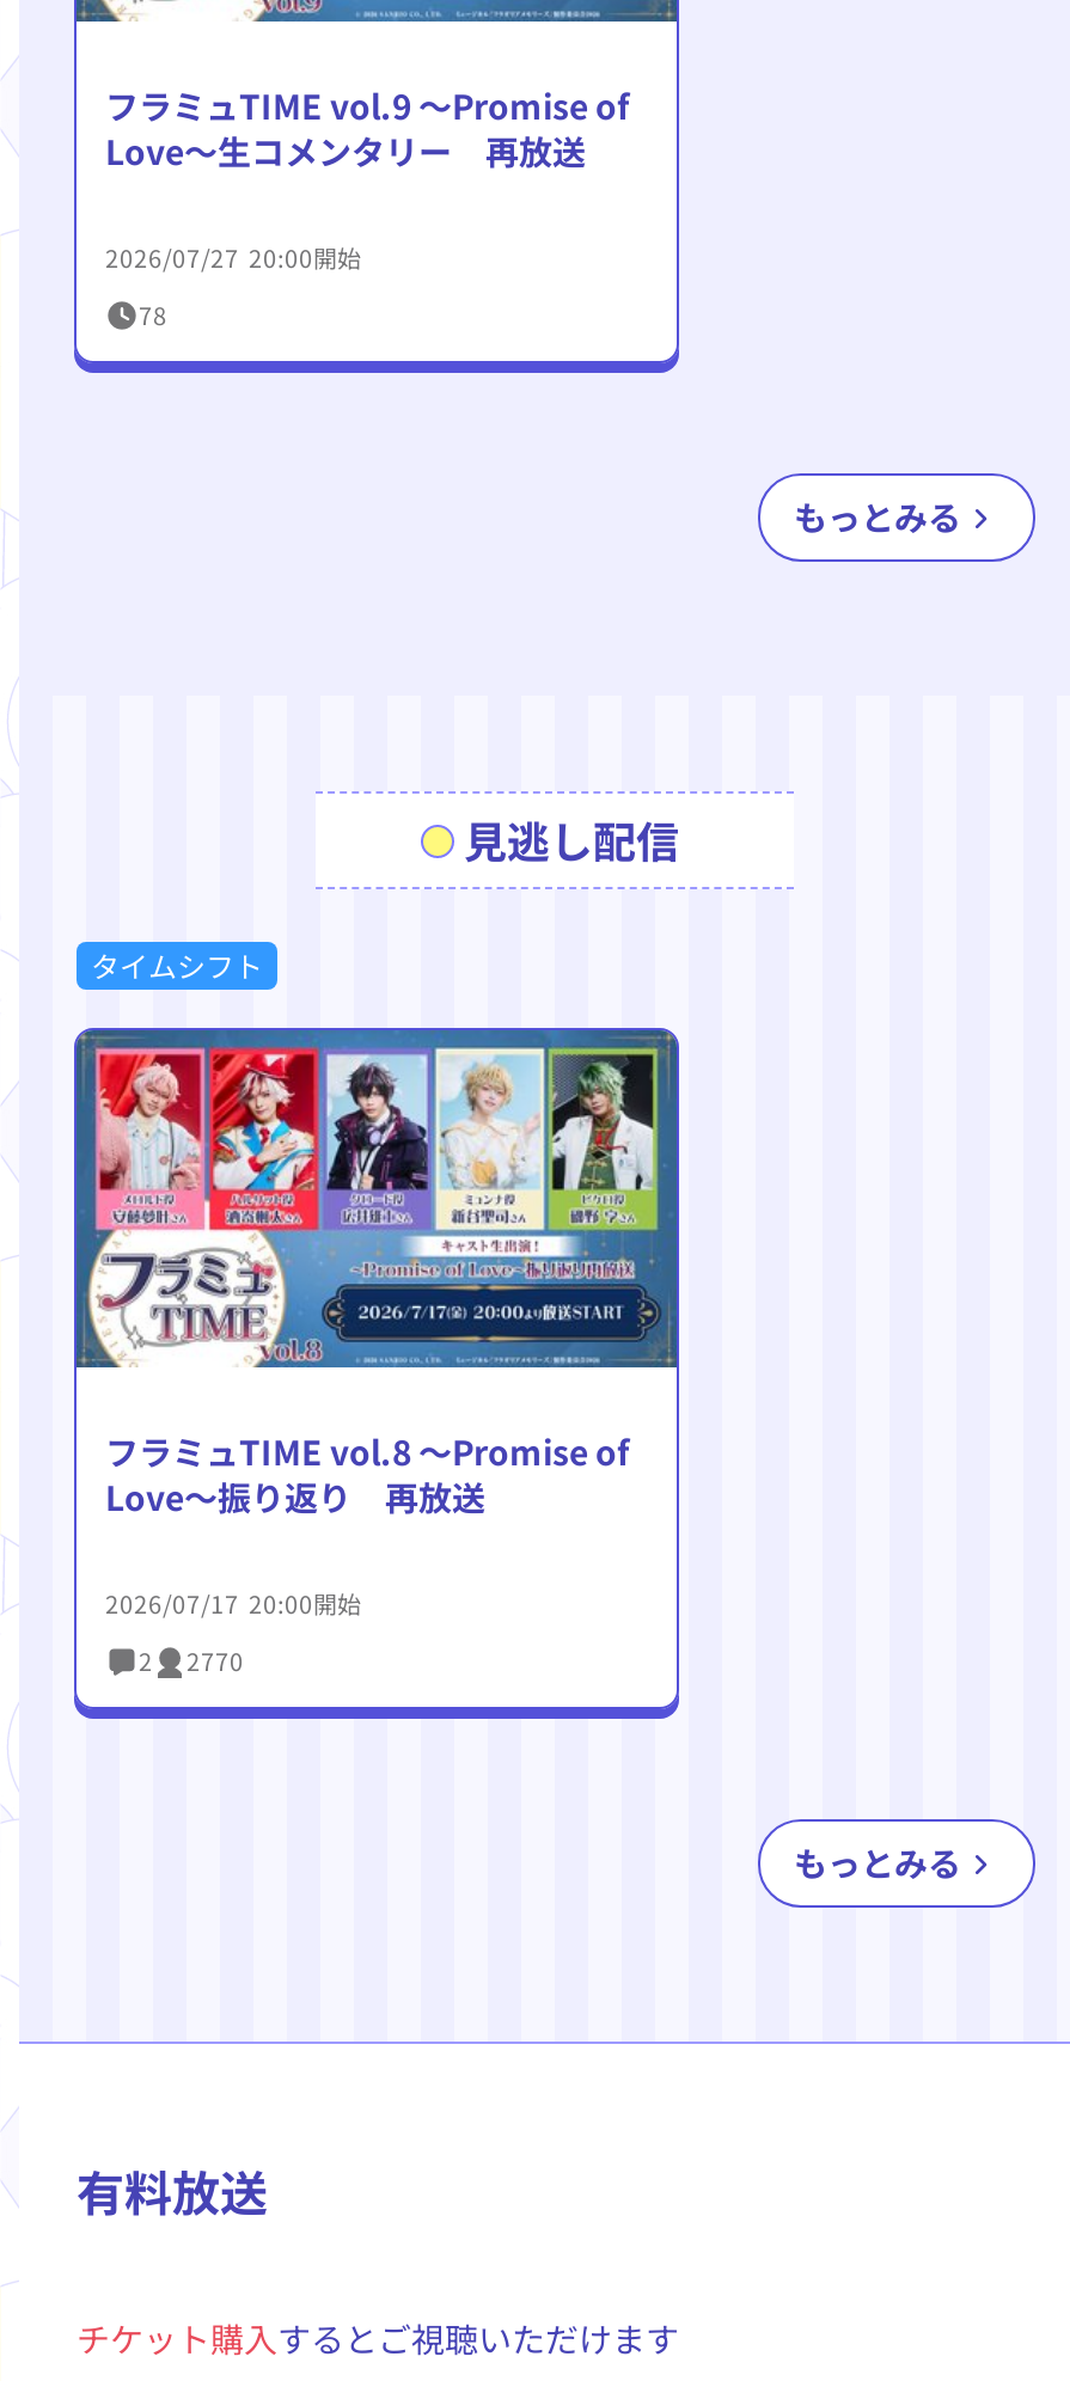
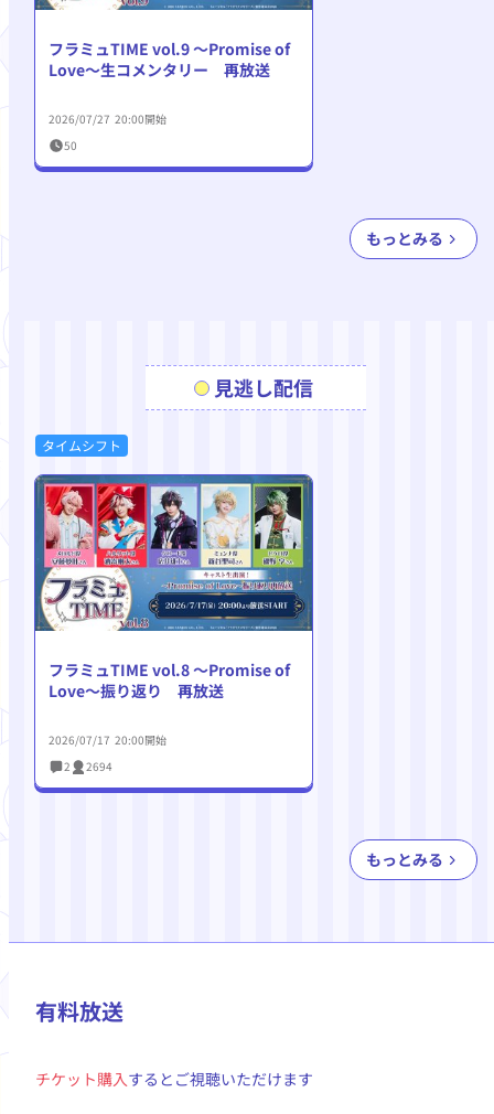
- 78
+ 50

- 2 2770
+ 2 2694
